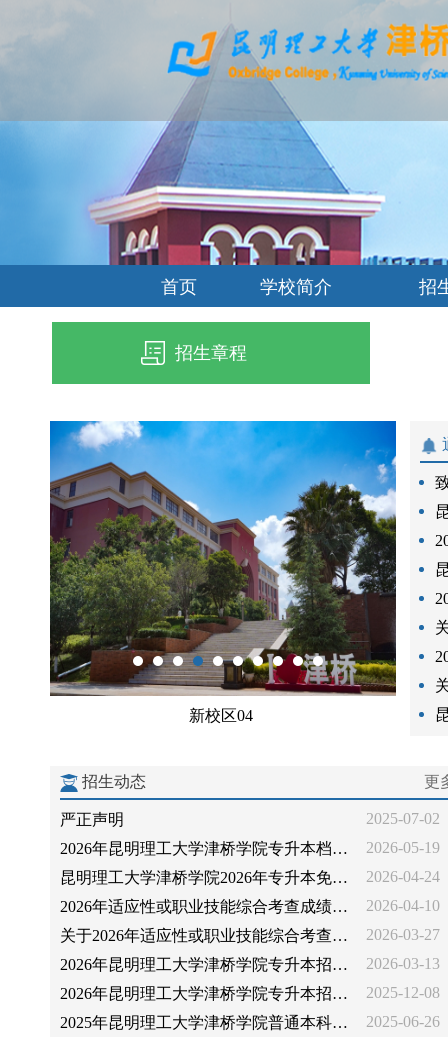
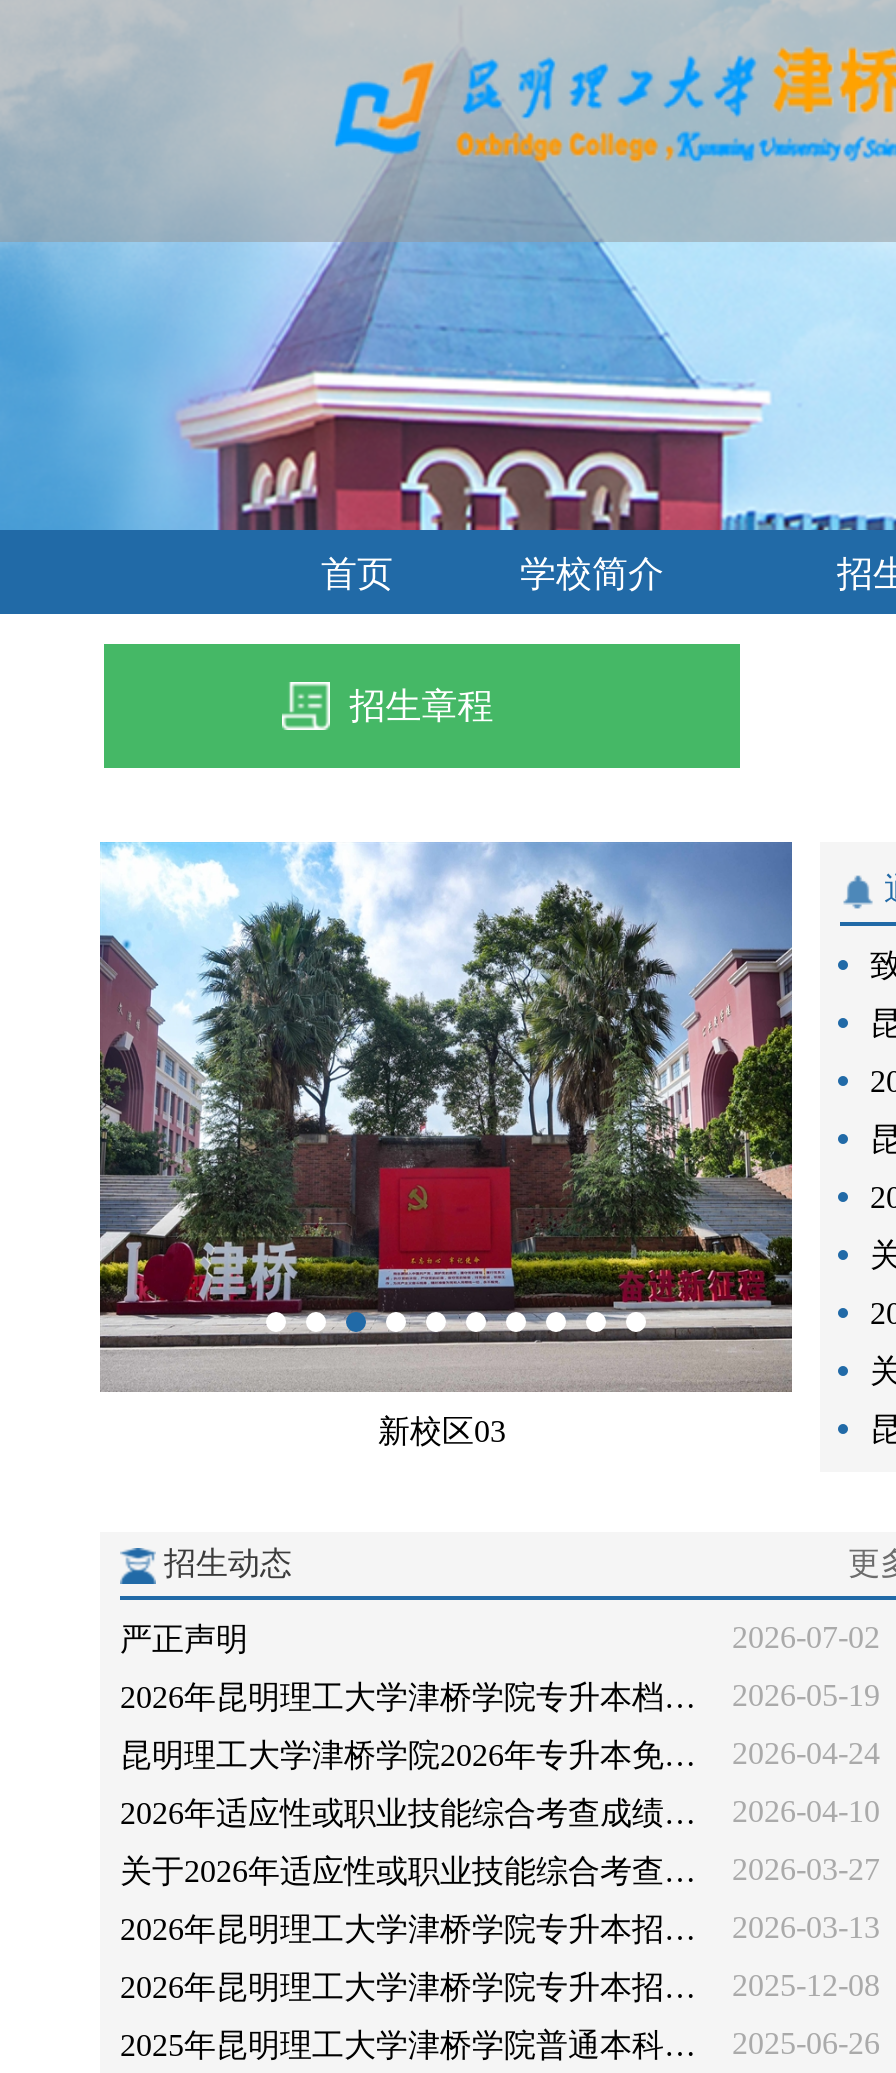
- [image]
+ [image]

- 2025-07-02
+ 2026-07-02
